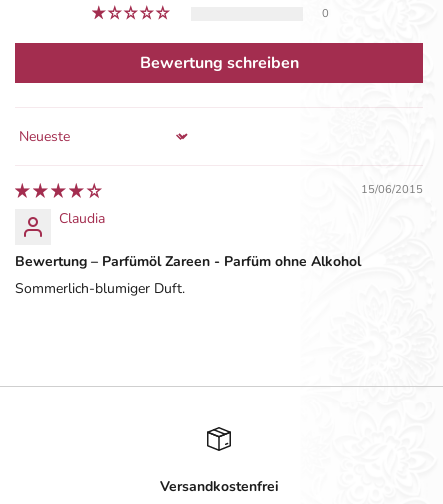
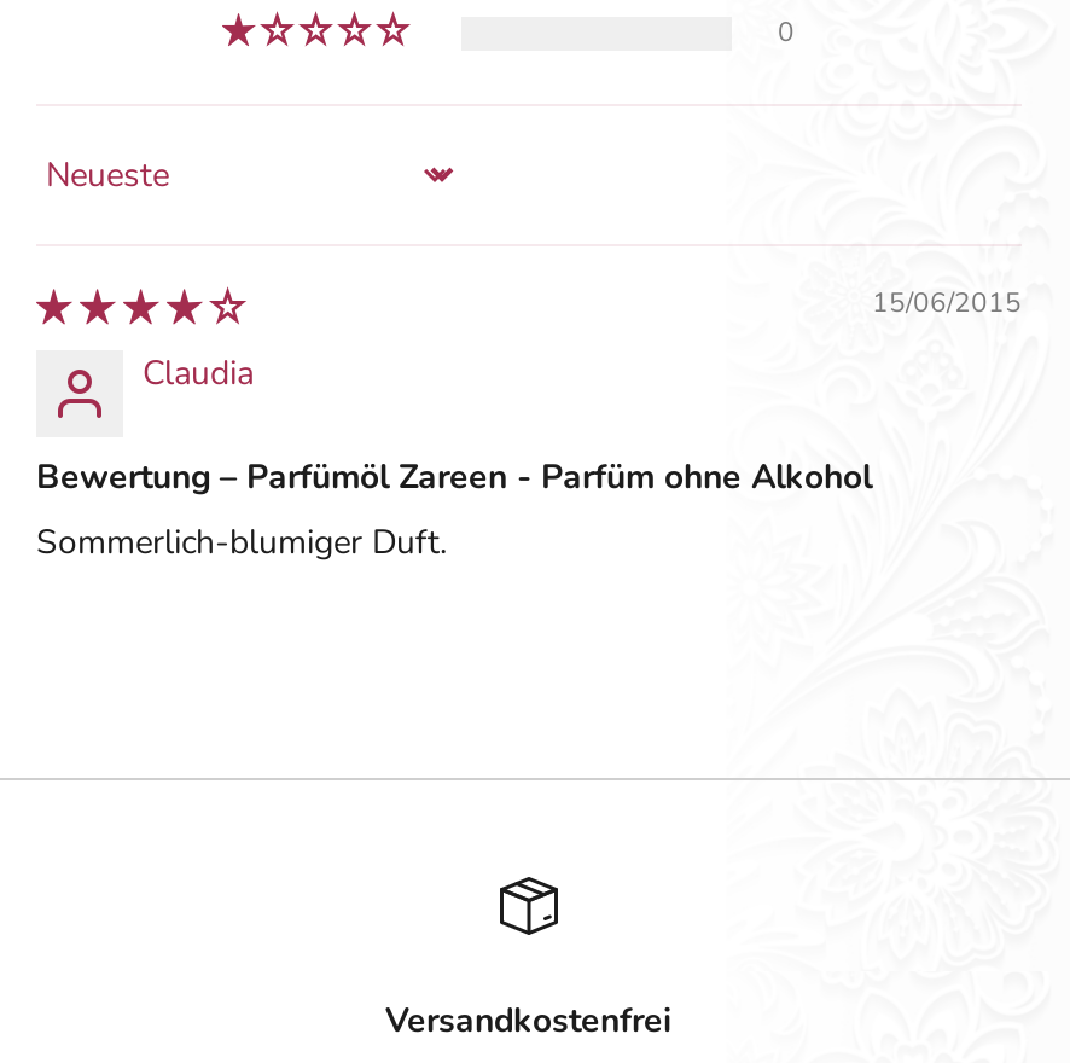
- Bewertung schreiben
